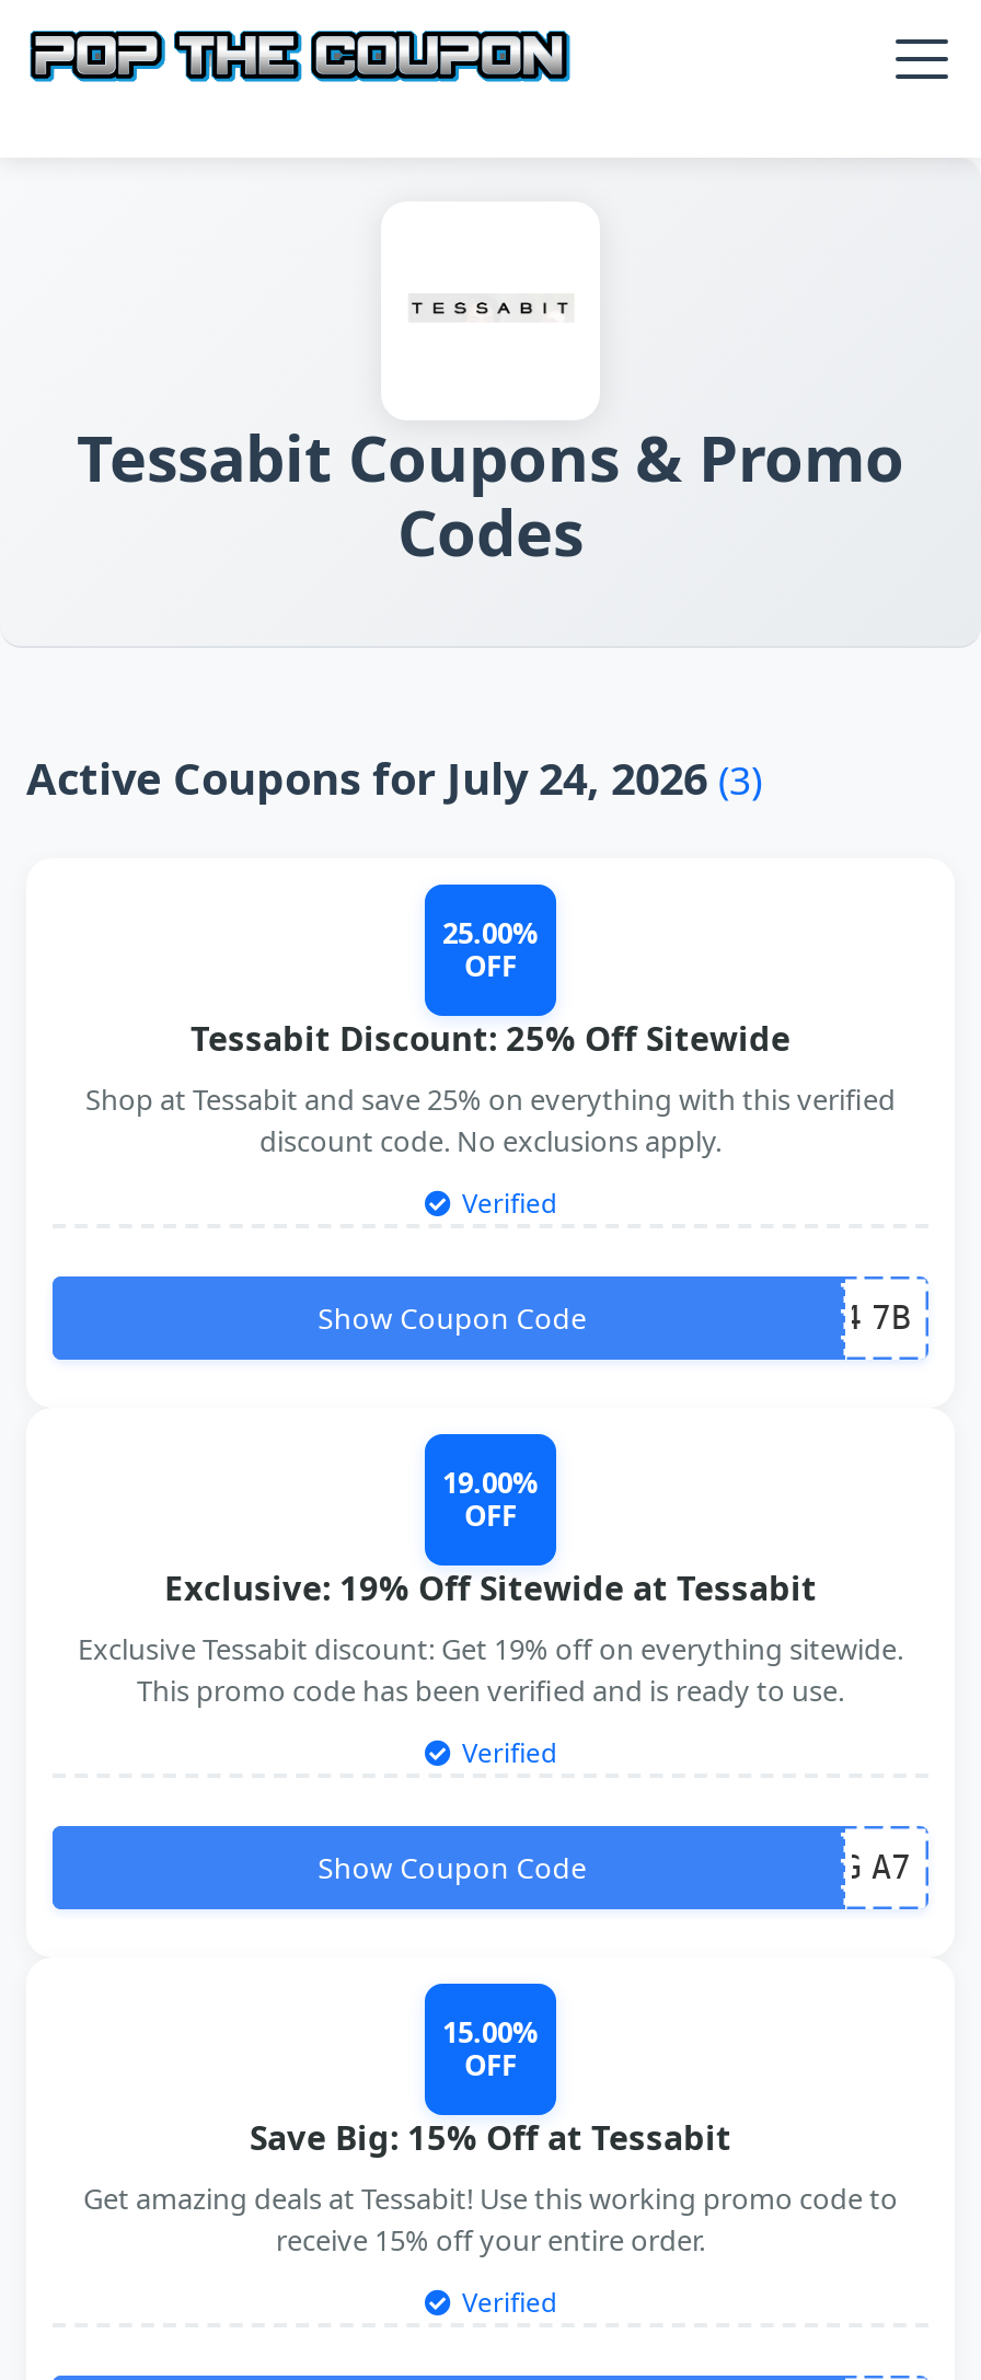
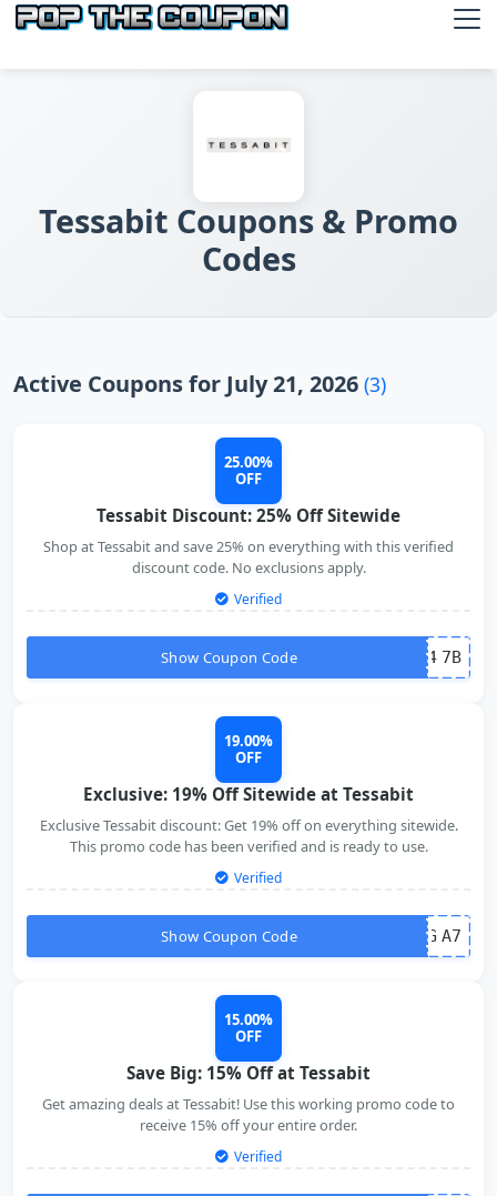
- Active Coupons for July 24, 2026 (3)
+ Active Coupons for July 21, 2026 (3)
